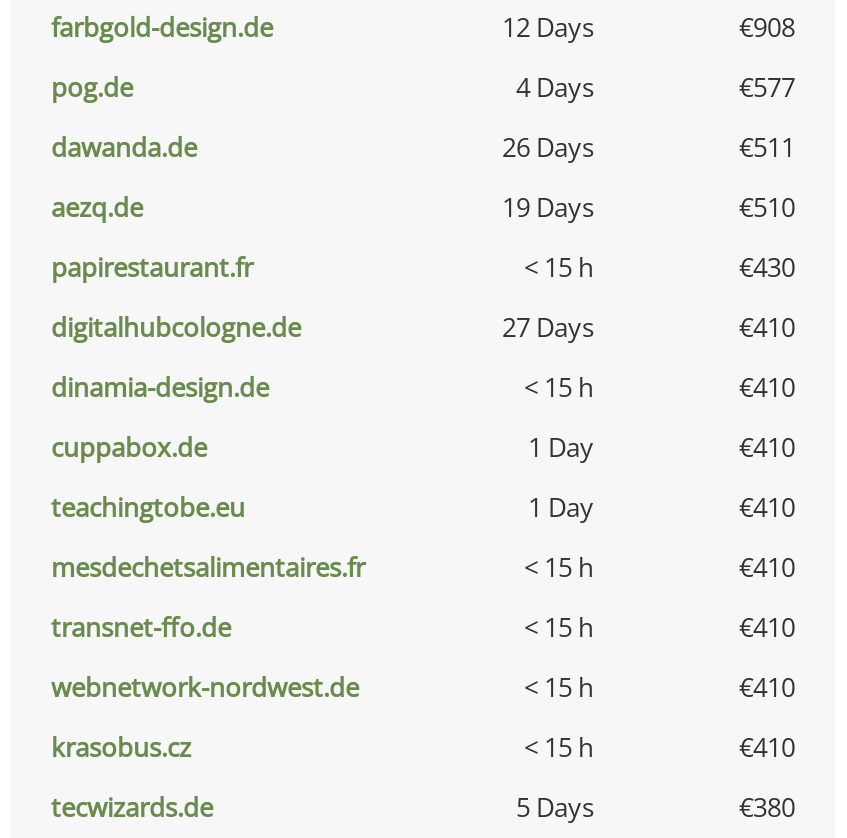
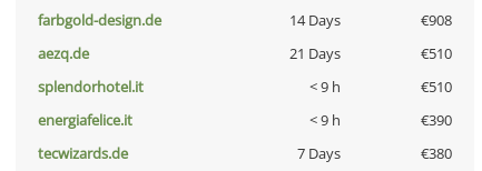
- 12 Days
+ 14 Days

- pog.de
- 4 Days
- €577
- dawanda.de
- 26 Days
- €511

- 19 Days
+ 21 Days

- papirestaurant.fr
- < 15 h
- €430
- digitalhubcologne.de
- 27 Days
- €410
- dinamia-design.de
- < 15 h
- €410
- cuppabox.de
- 1 Day
- €410
- teachingtobe.eu
- 1 Day
- €410
- mesdechetsalimentaires.fr
- < 15 h
- €410
- transnet-ffo.de
- < 15 h
- €410
- webnetwork-nordwest.de
- < 15 h
- €410
- krasobus.cz
- < 15 h
- €410
+ splendorhotel.it
+ < 9 h
+ €510
+ energiafelice.it
+ < 9 h
+ €390

- 5 Days
+ 7 Days
